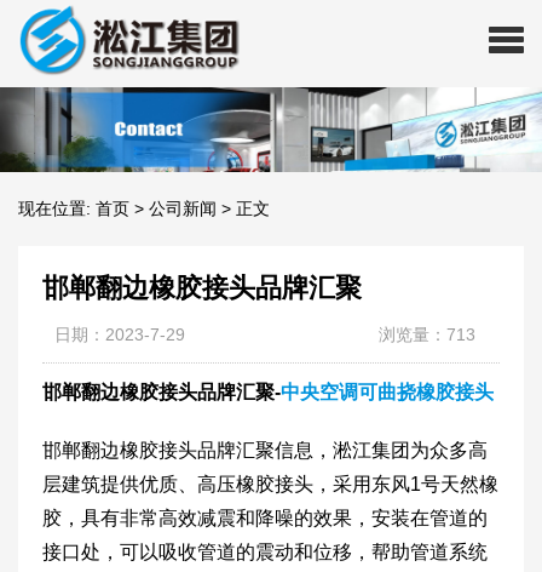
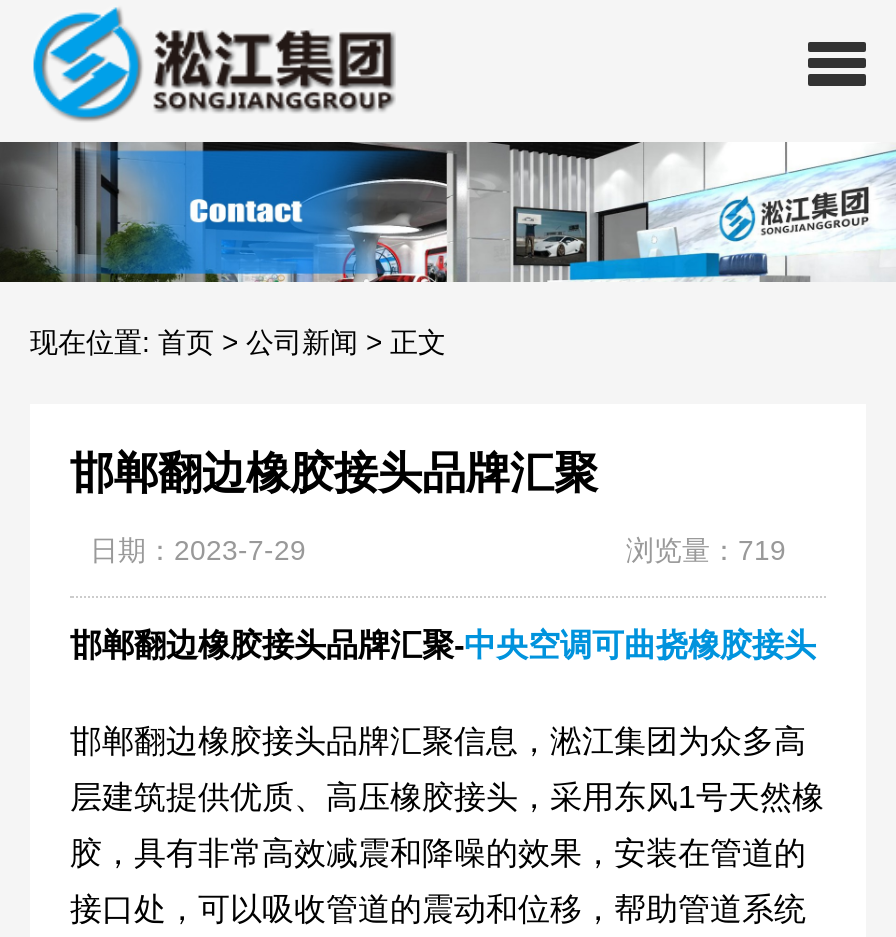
- 浏览量：713
+ 浏览量：719
